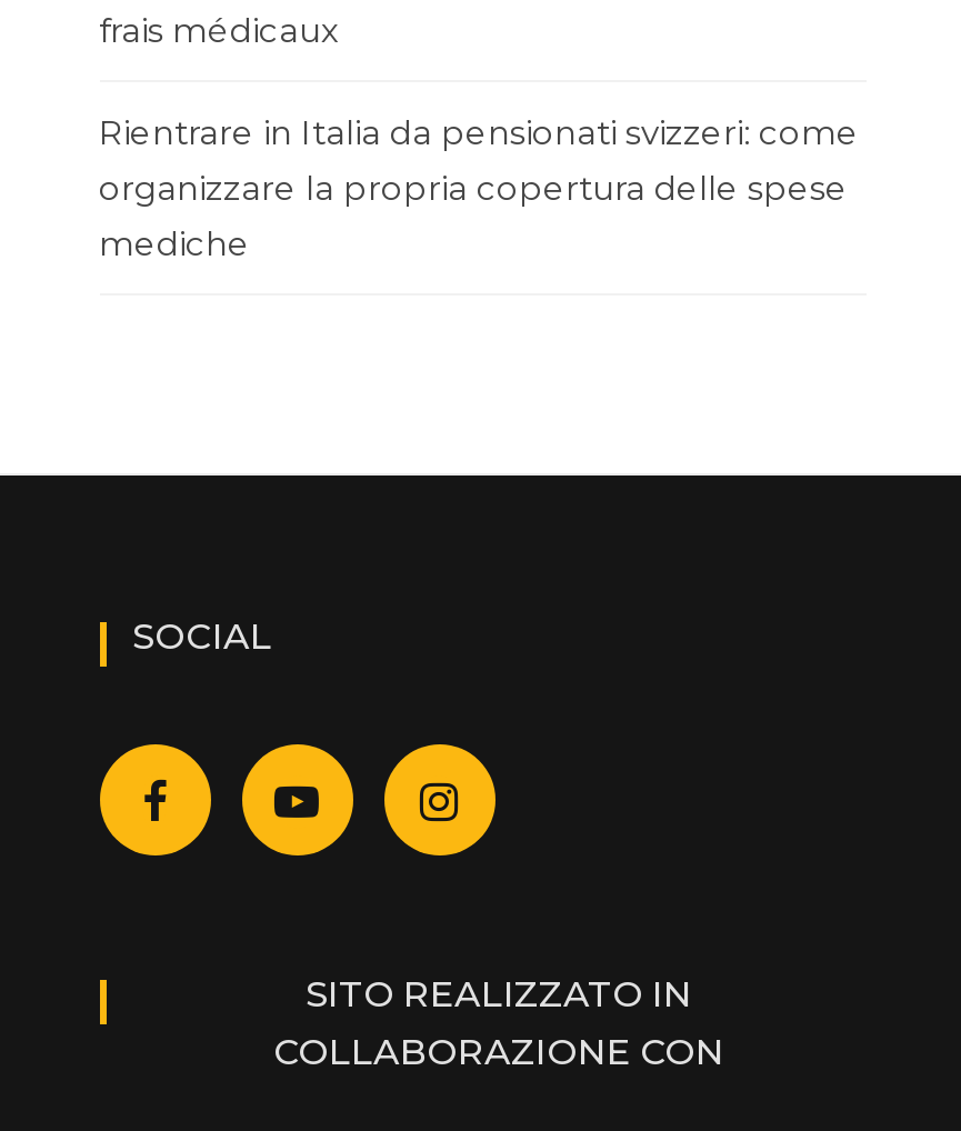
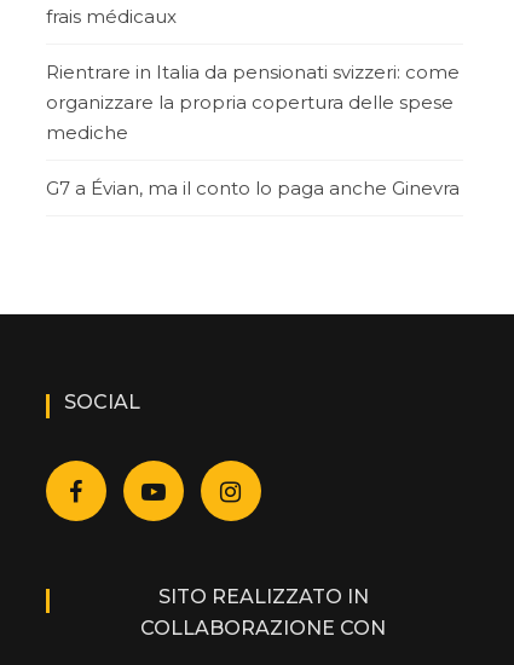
+ G7 a Évian, ma il conto lo paga anche Ginevra
